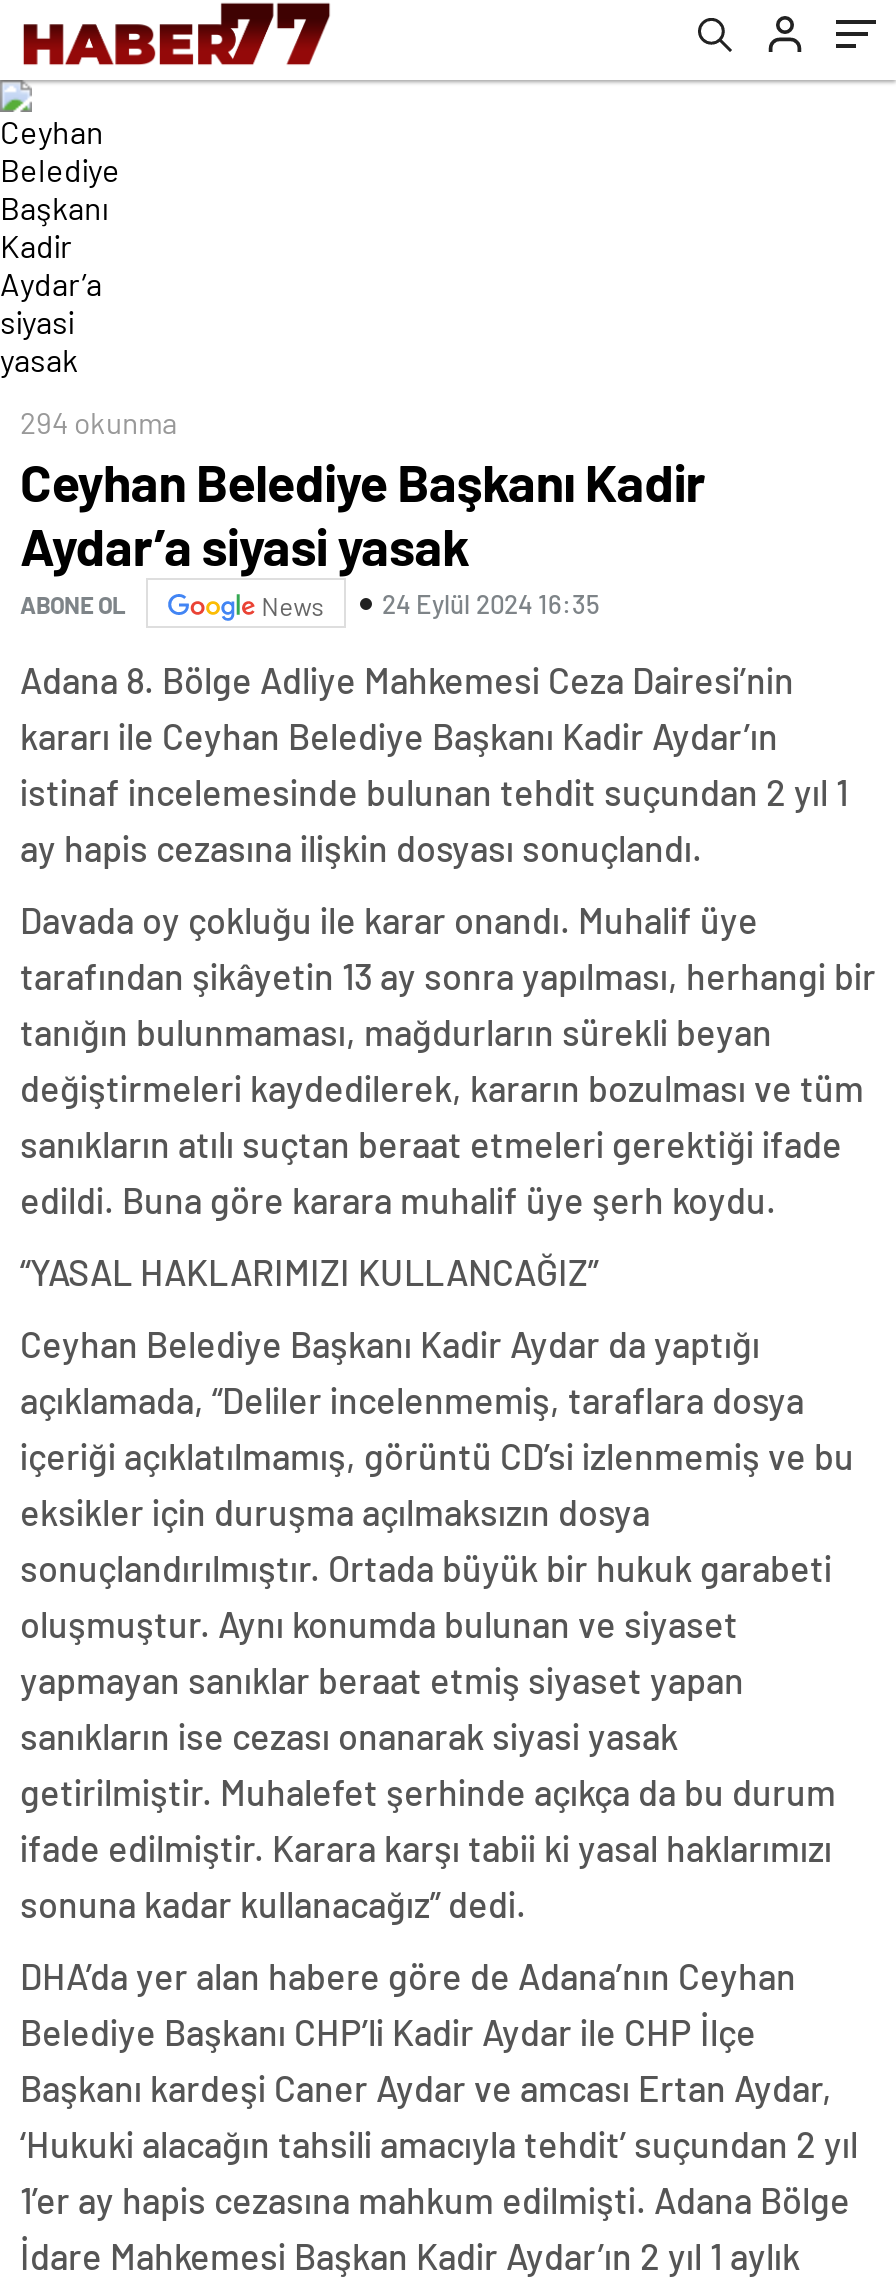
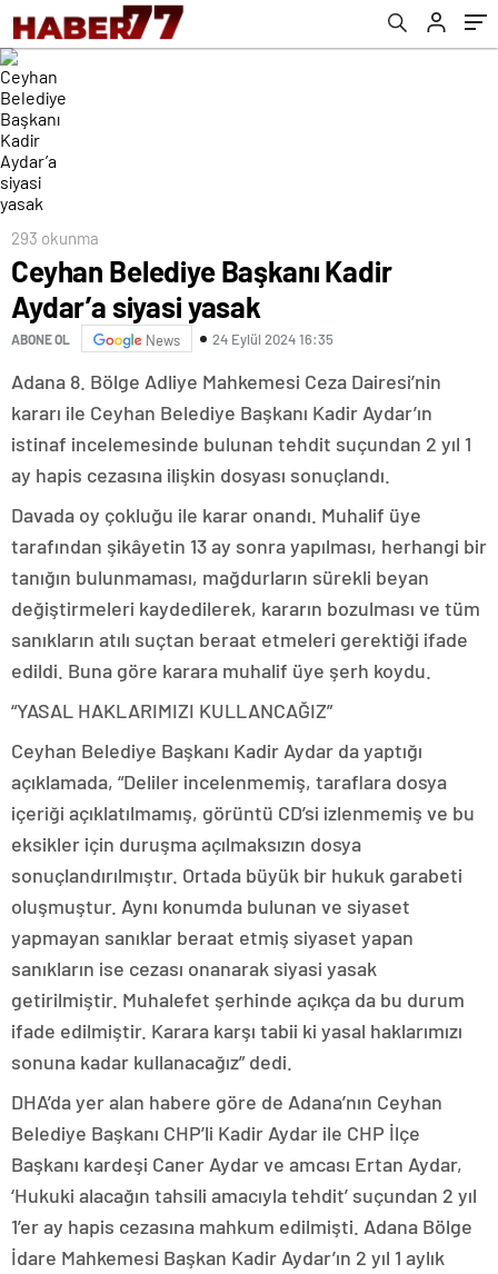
- 294 okunma
+ 293 okunma
